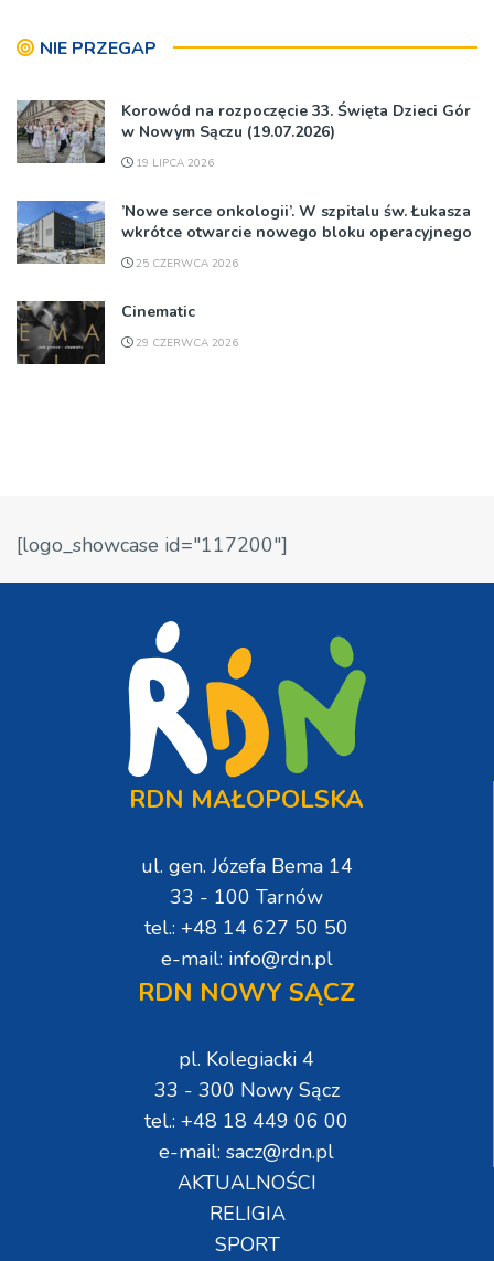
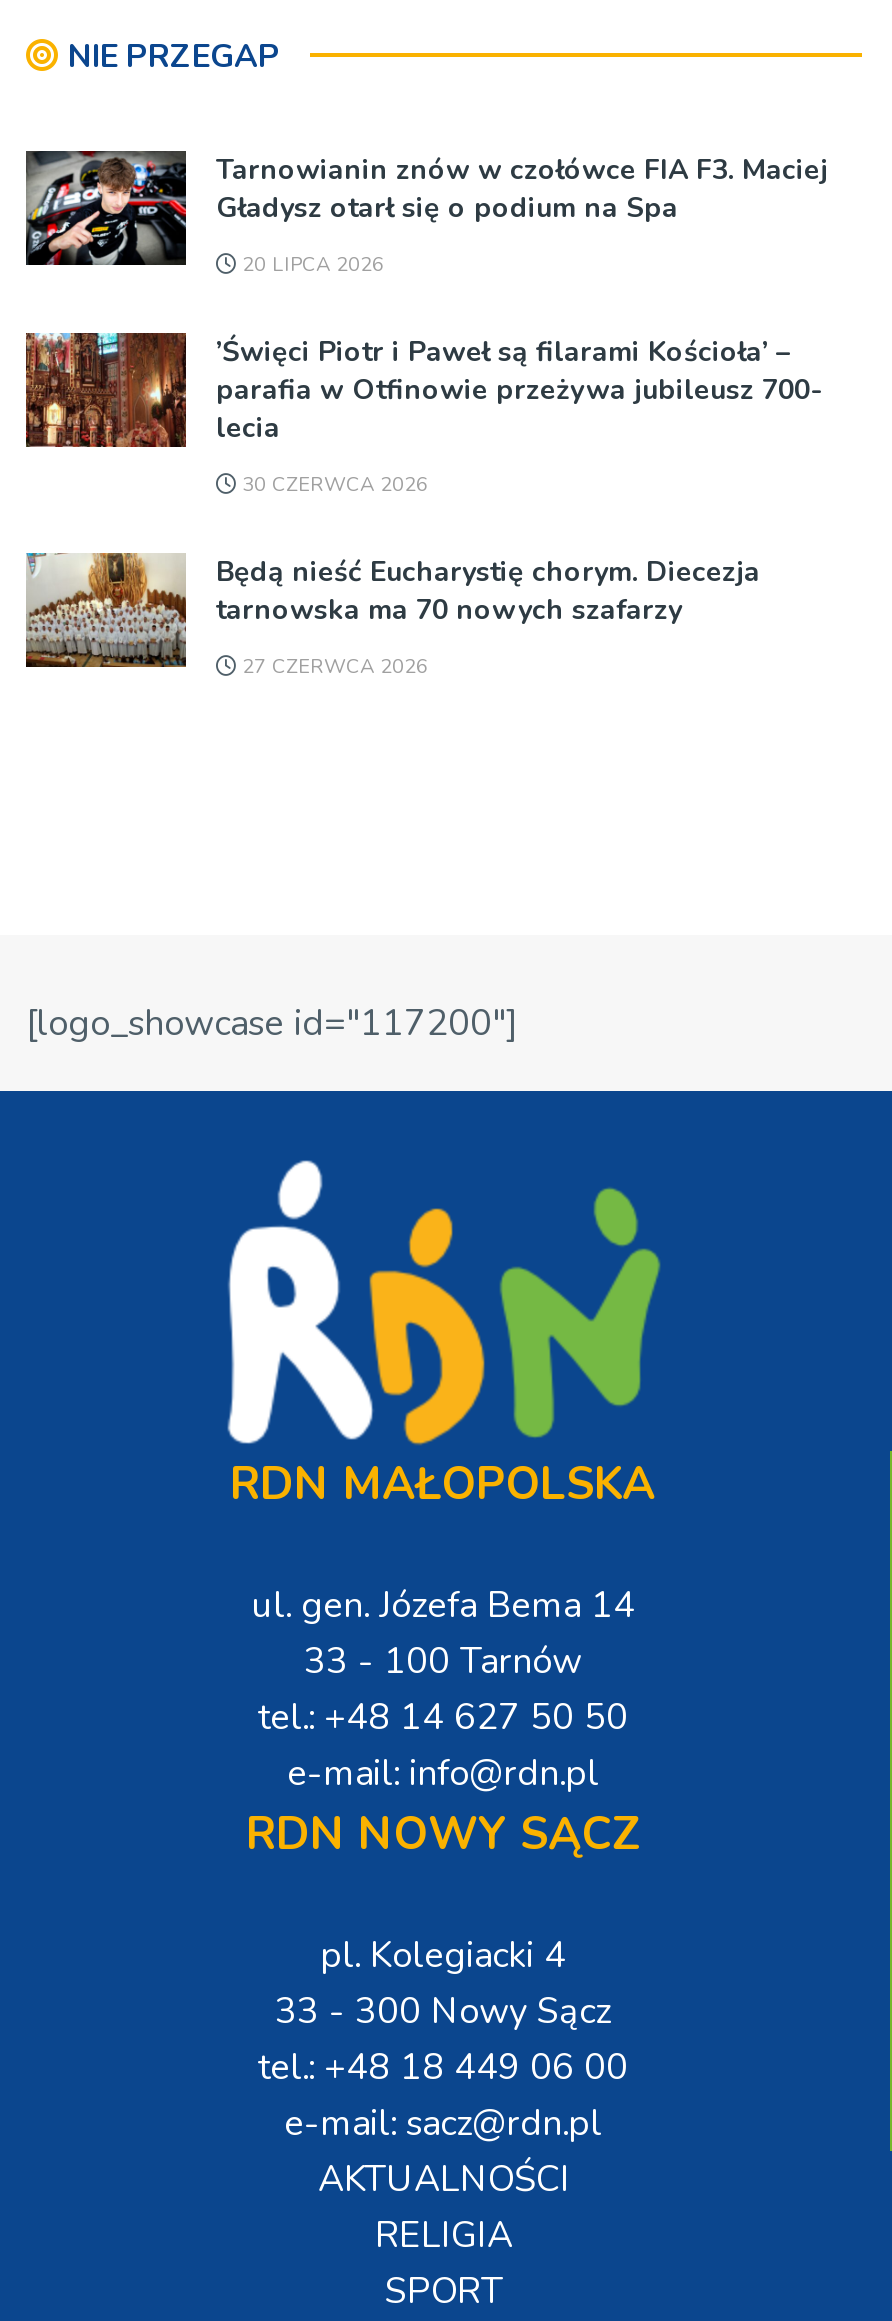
- [image]
- Korowód na rozpoczęcie 33. Święta Dzieci Gór
- w Nowym Sączu (19.07.2026)
+ [image]
+ Tarnowianin znów w czołówce FIA F3. Maciej
+ Gładysz otarł się o podium na Spa

- 19 LIPCA 2026
+ 20 LIPCA 2026

- [image]
- ’Nowe serce onkologii’. W szpitalu św. Łukasza
- wkrótce otwarcie nowego bloku operacyjnego
+ [image]
+ ’Święci Piotr i Paweł są filarami Kościoła’ –
+ parafia w Otfinowie przeżywa jubileusz 700-
+ lecia

- 25 CZERWCA 2026
+ 30 CZERWCA 2026

- [image]
- Cinematic
+ [image]
+ Będą nieść Eucharystię chorym. Diecezja
+ tarnowska ma 70 nowych szafarzy

- 29 CZERWCA 2026
+ 27 CZERWCA 2026
